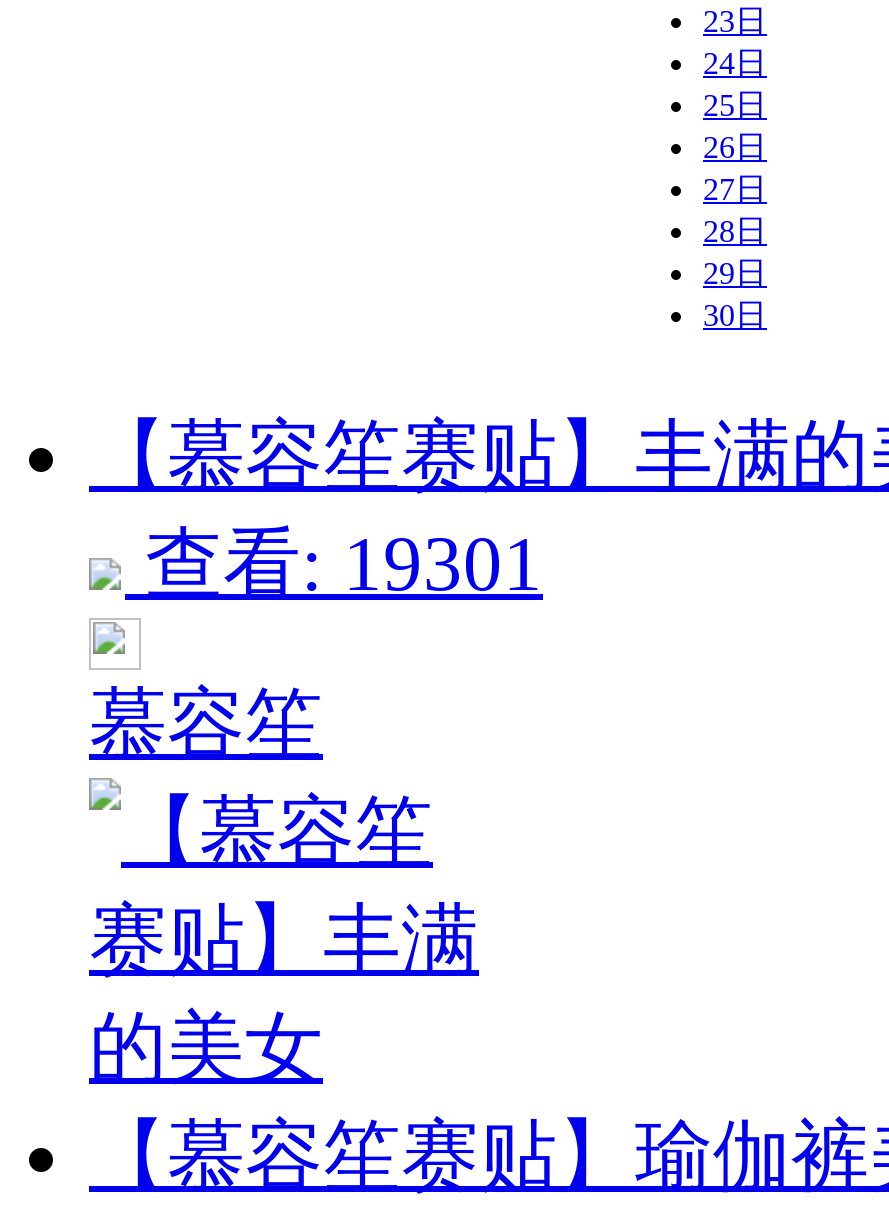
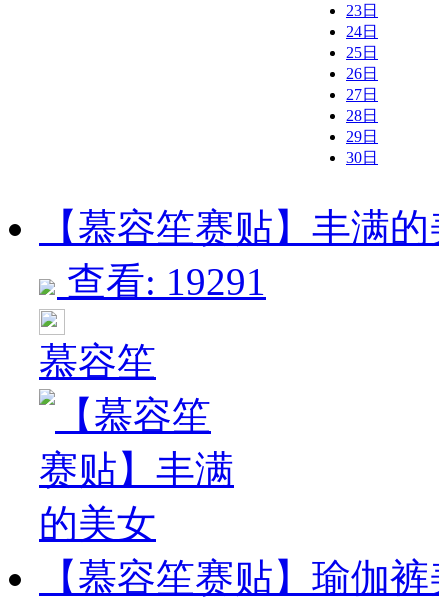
- 查看: 19301
+ 查看: 19291
